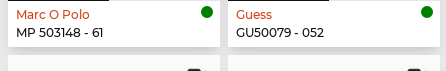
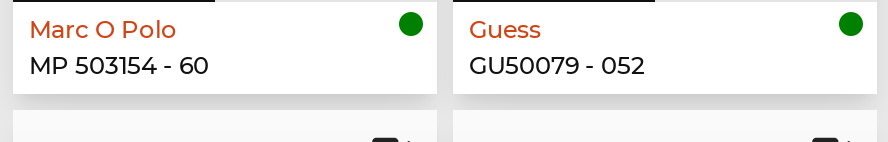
- MP 503148 - 61
+ MP 503154 - 60
